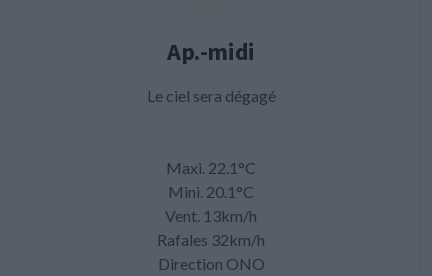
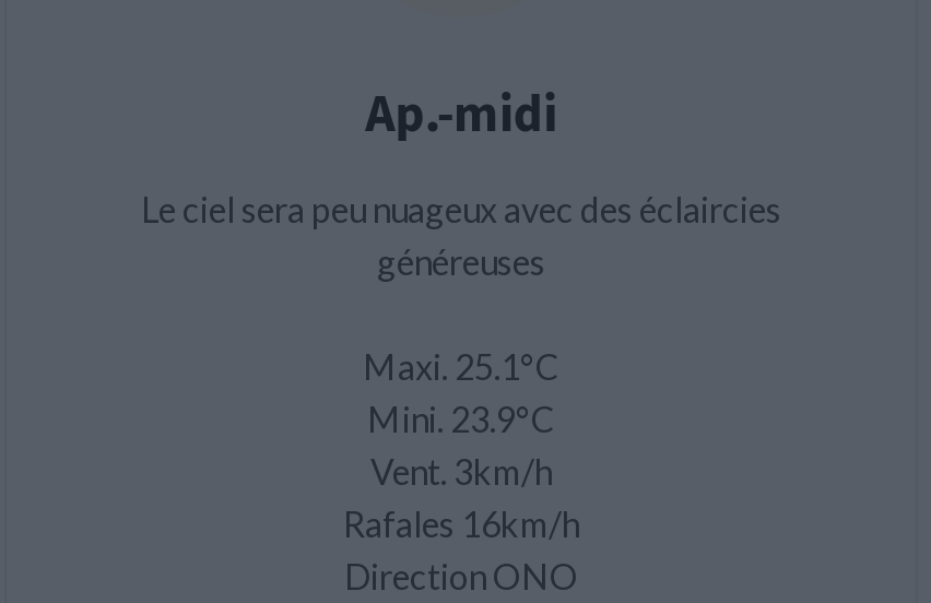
- Le ciel sera dégagé
+ Le ciel sera peu nuageux avec des éclaircies
+ généreuses

- Maxi. 22.1°C
- Mini. 20.1°C
- Vent. 13km/h
- Rafales 32km/h
+ Maxi. 25.1°C
+ Mini. 23.9°C
+ Vent. 3km/h
+ Rafales 16km/h
